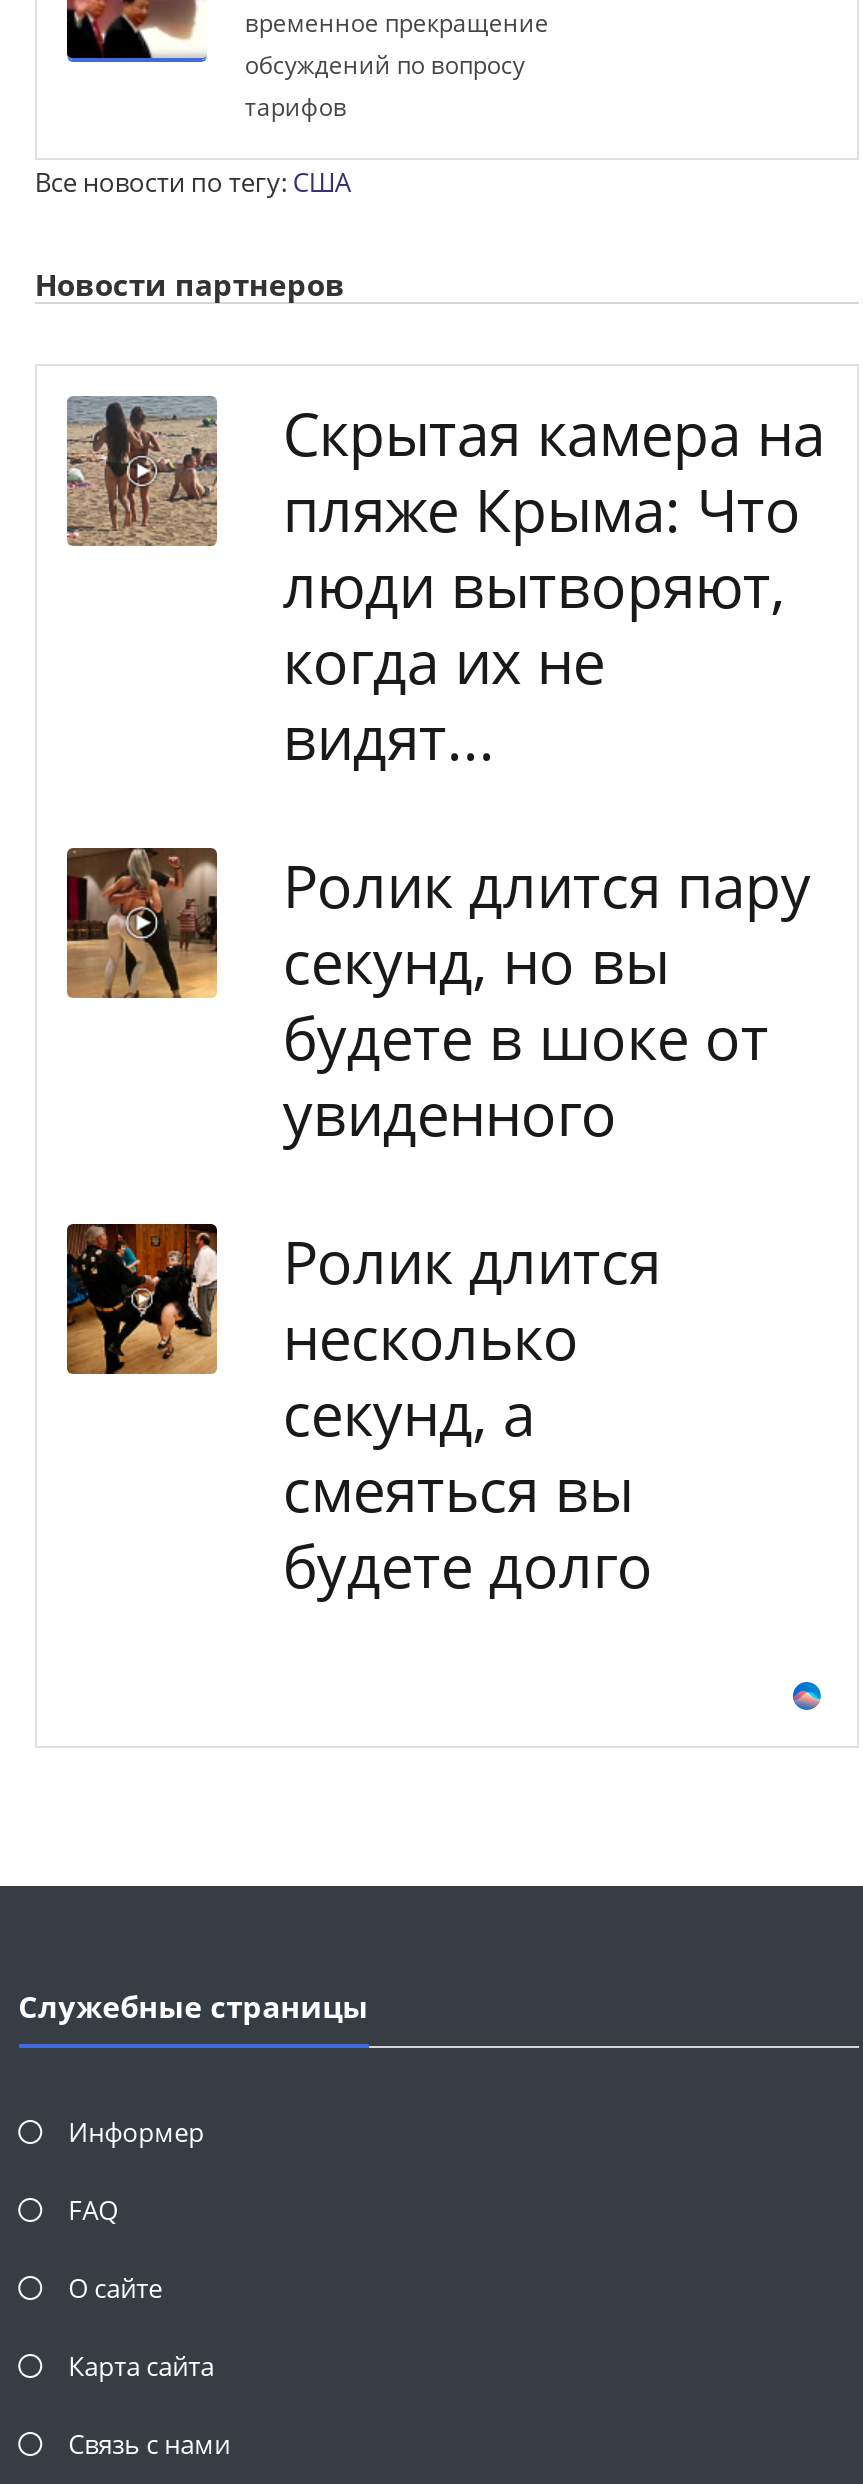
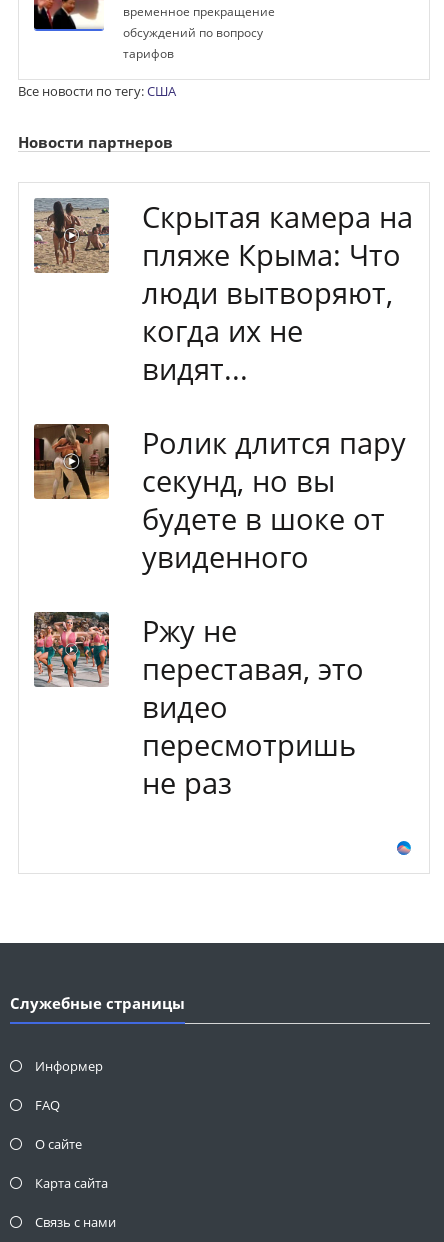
- [image]
- Ролик длится
- несколько
- секунд, а
- смеяться вы
- будете долго
+ [image]
+ Ржу не
+ переставая, это
+ видео
+ пересмотришь
+ не раз
